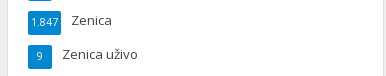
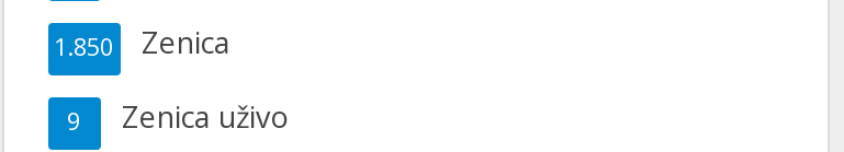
- 1.847 Zenica
+ 1.850 Zenica
